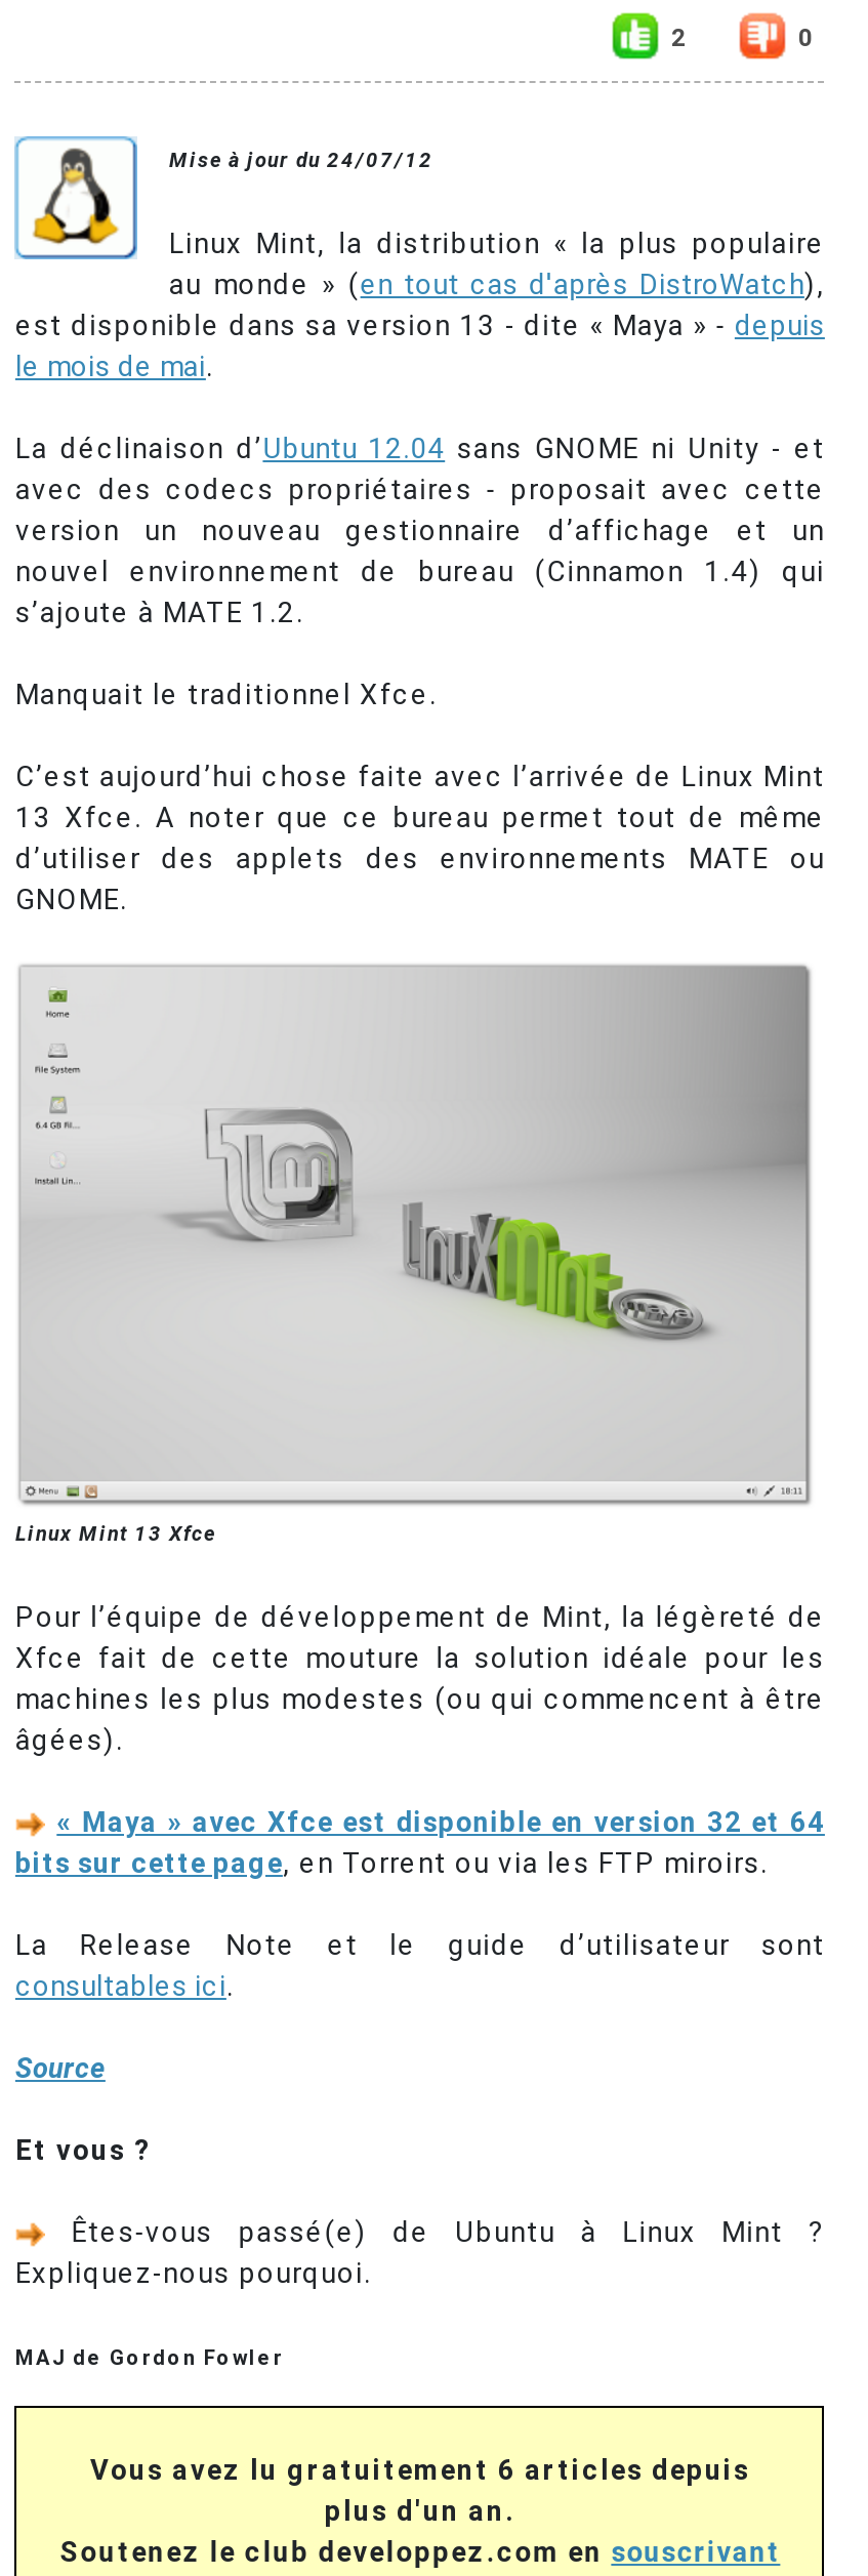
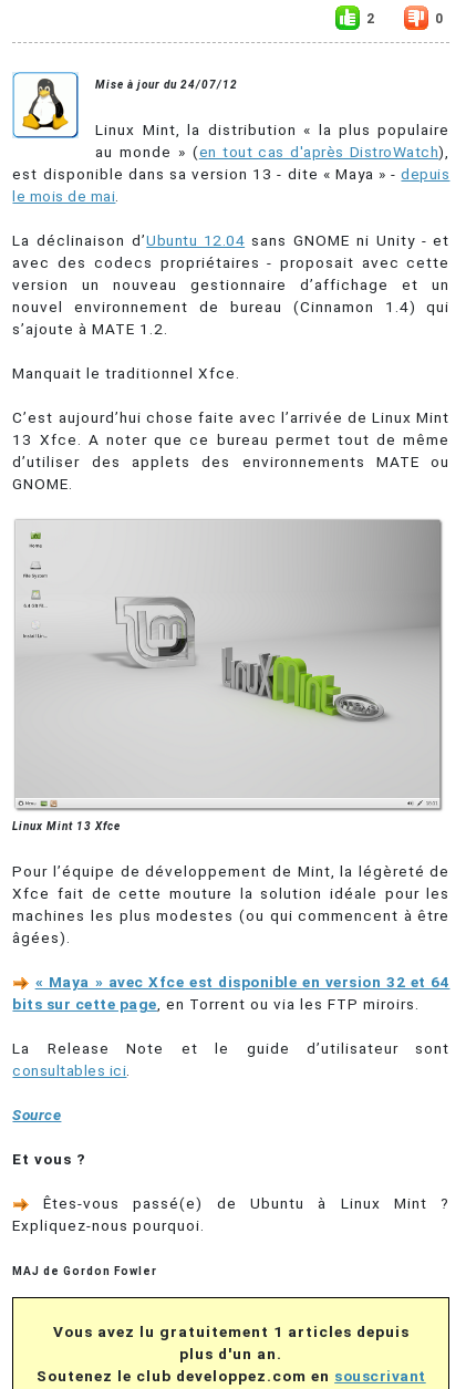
- Vous avez lu gratuitement 6 articles depuis
+ Vous avez lu gratuitement 1 articles depuis
